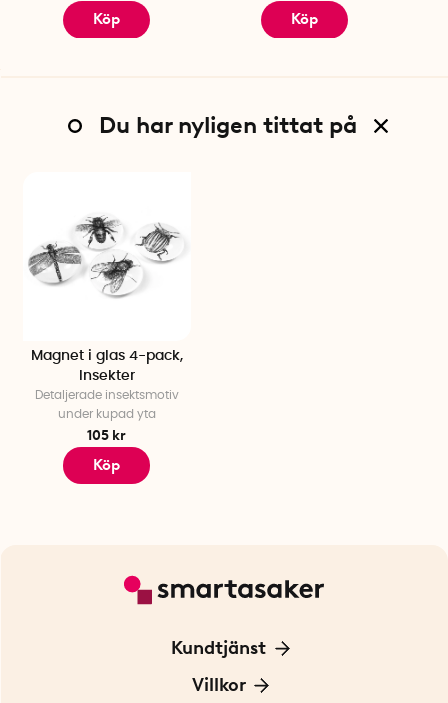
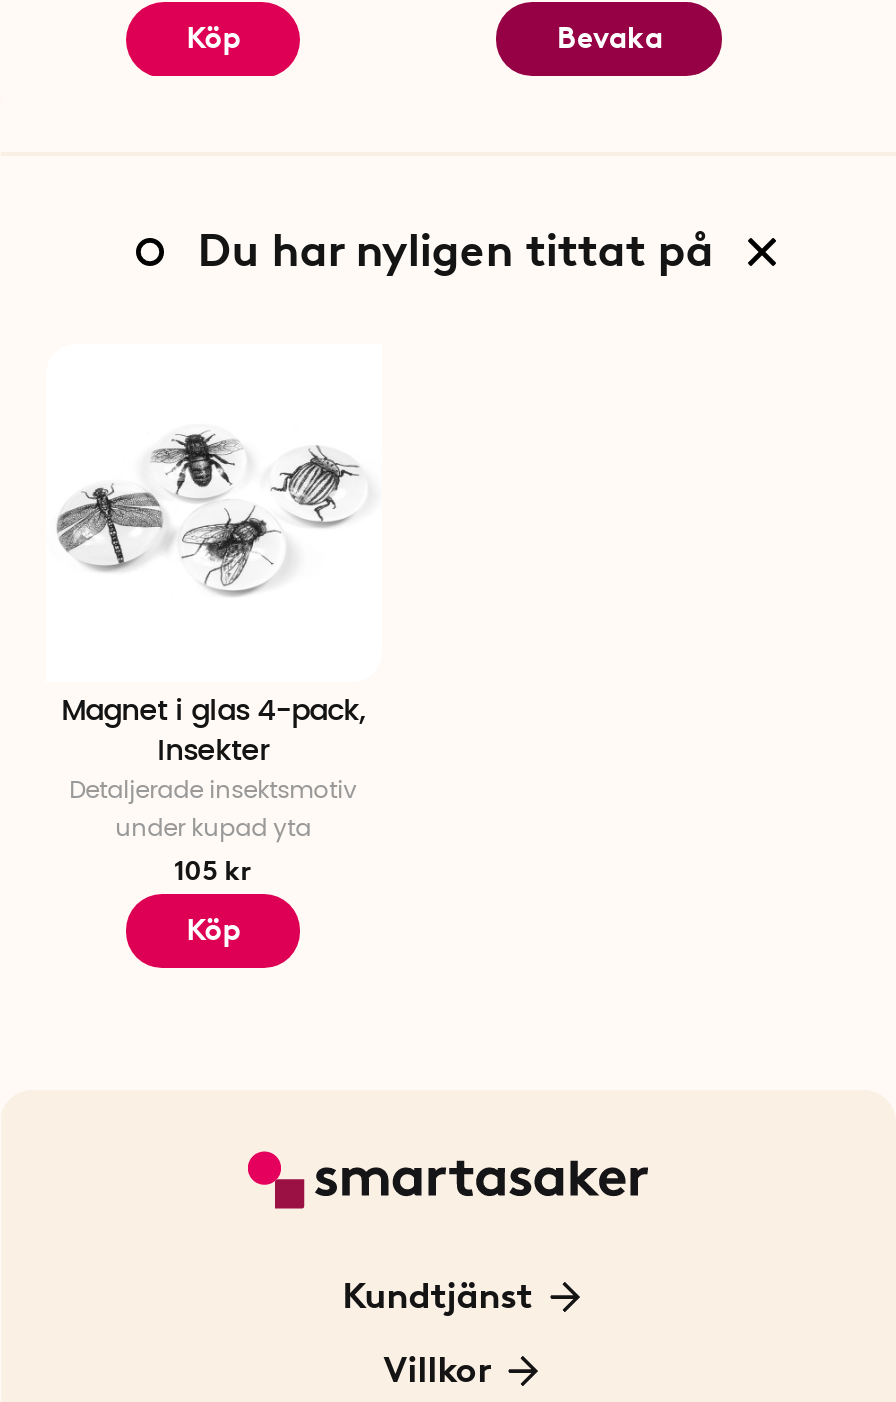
- Köp
+ Bevaka
